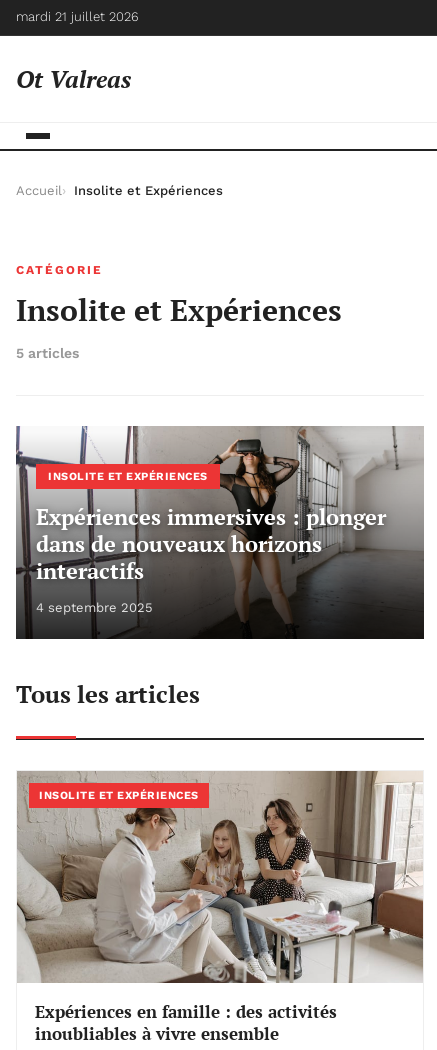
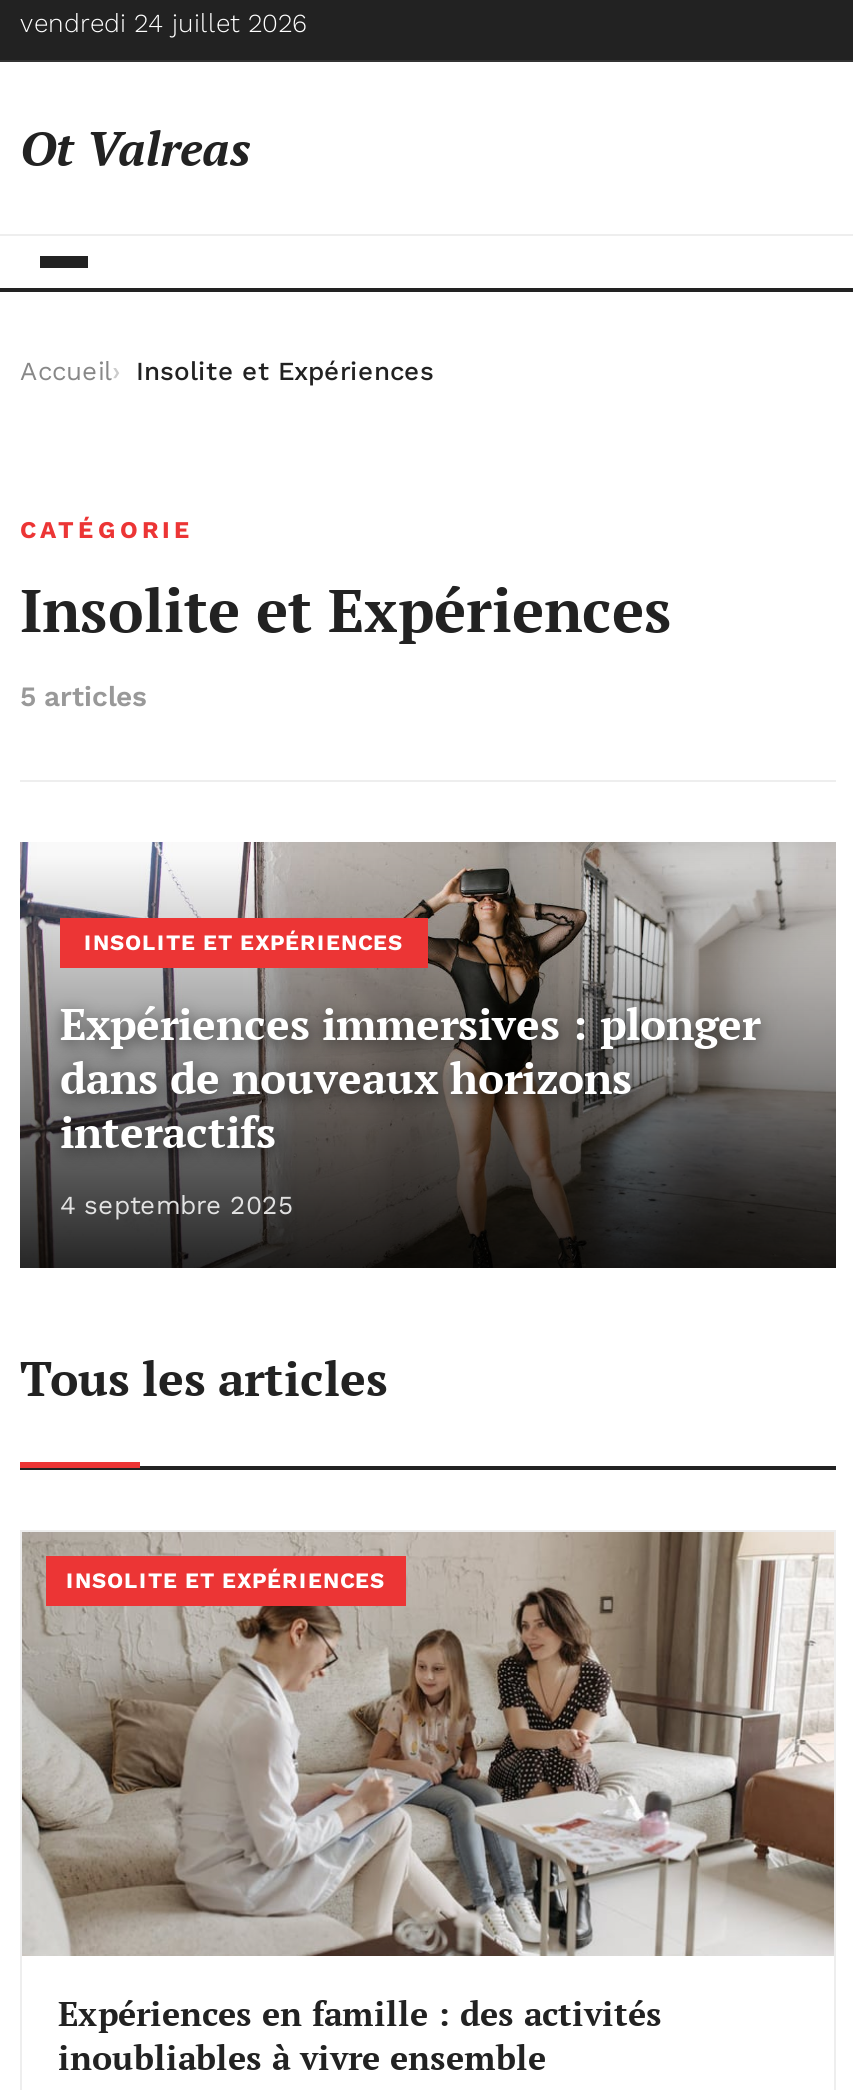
- mardi 21 juillet 2026
+ vendredi 24 juillet 2026
